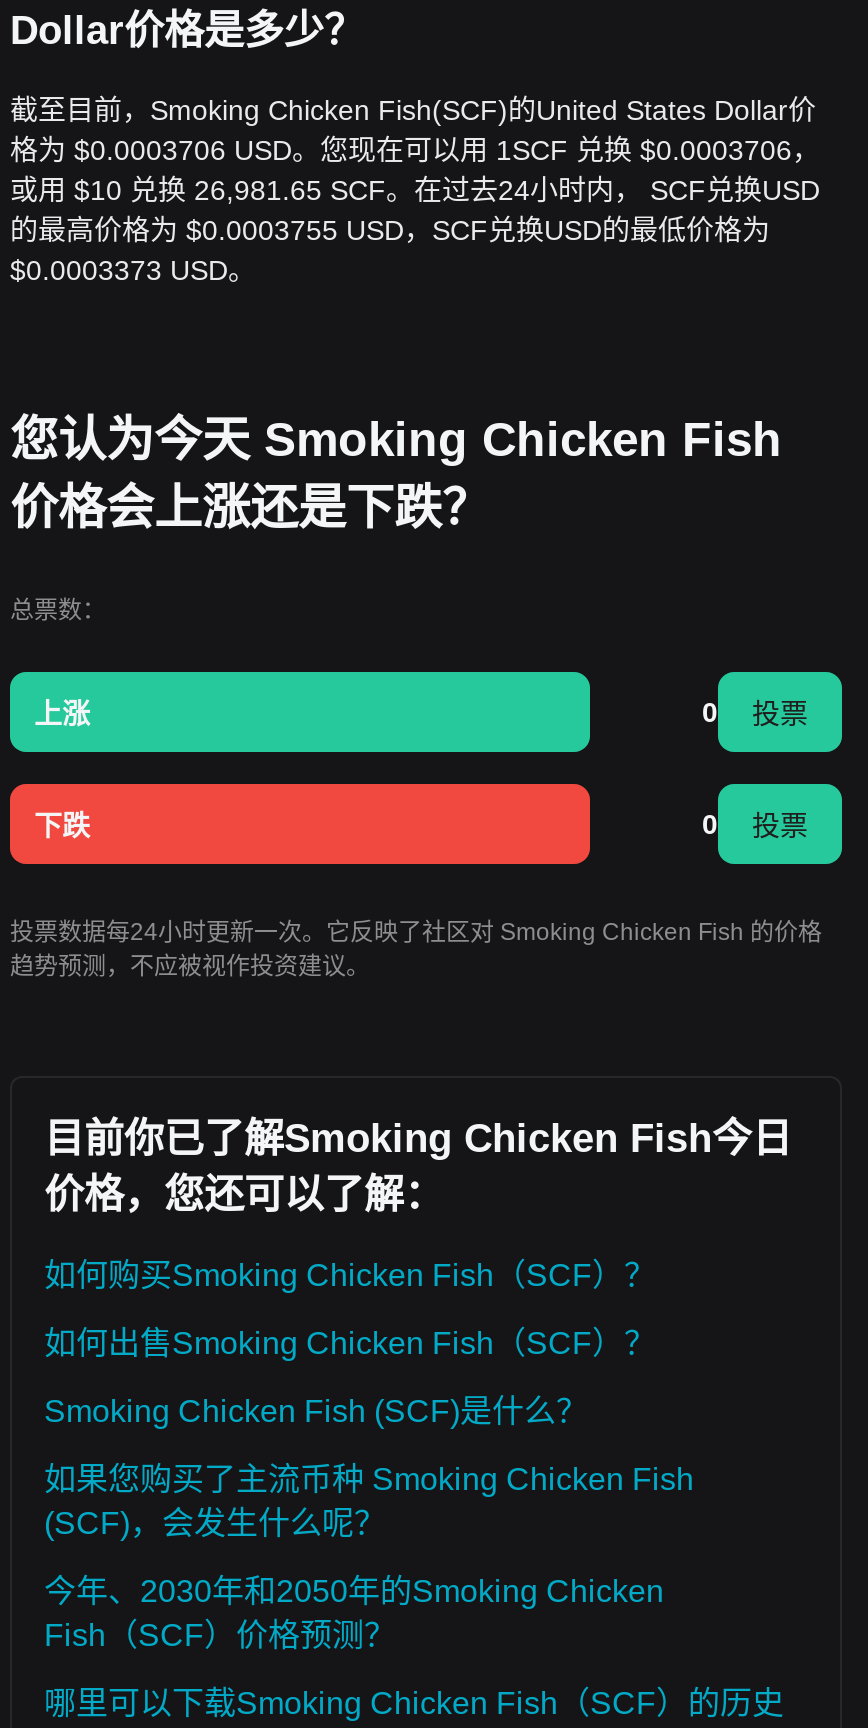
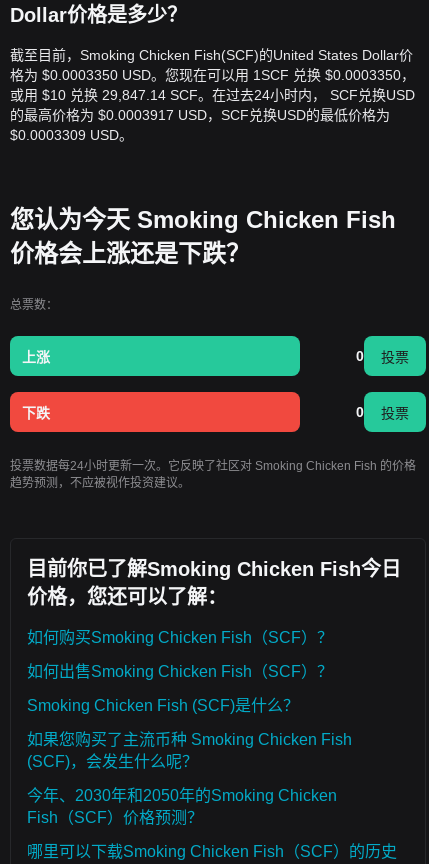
- 格为 $0.0003706 USD。您现在可以用 1SCF 兑换 $0.0003706，
+ 格为 $0.0003350 USD。您现在可以用 1SCF 兑换 $0.0003350，

- 或用 $10 兑换 26,981.65 SCF。在过去24小时内， SCF兑换USD
+ 或用 $10 兑换 29,847.14 SCF。在过去24小时内， SCF兑换USD

- 的最高价格为 $0.0003755 USD，SCF兑换USD的最低价格为
+ 的最高价格为 $0.0003917 USD，SCF兑换USD的最低价格为

- $0.0003373 USD。
+ $0.0003309 USD。
